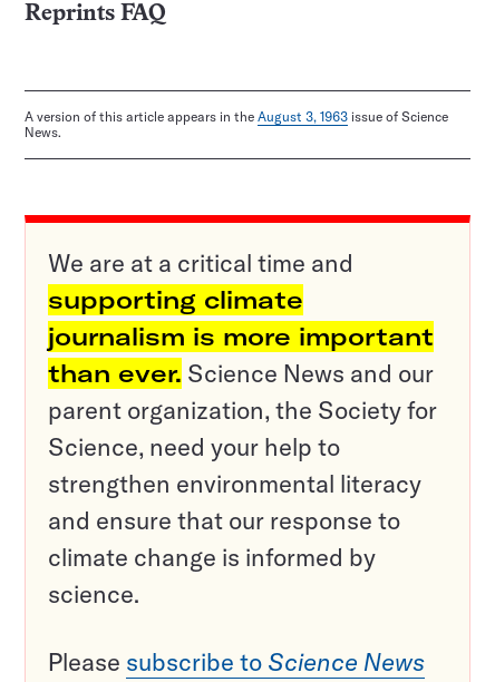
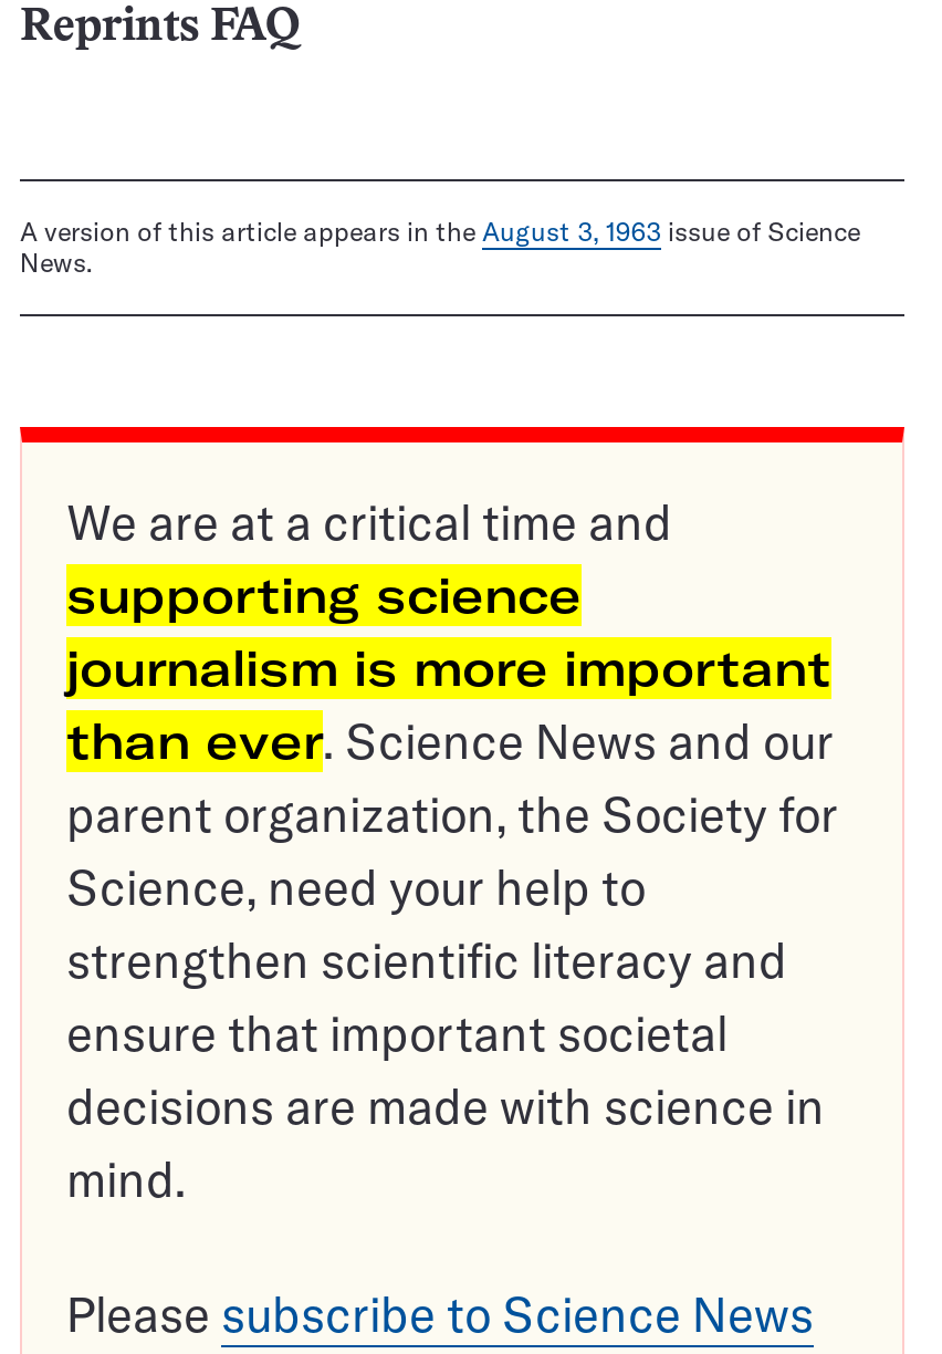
- supporting climate
+ supporting science

- strengthen environmental literacy
- and ensure that our response to
- climate change is informed by
- science.
+ strengthen scientific literacy and
+ ensure that important societal
+ decisions are made with science in
+ mind.
